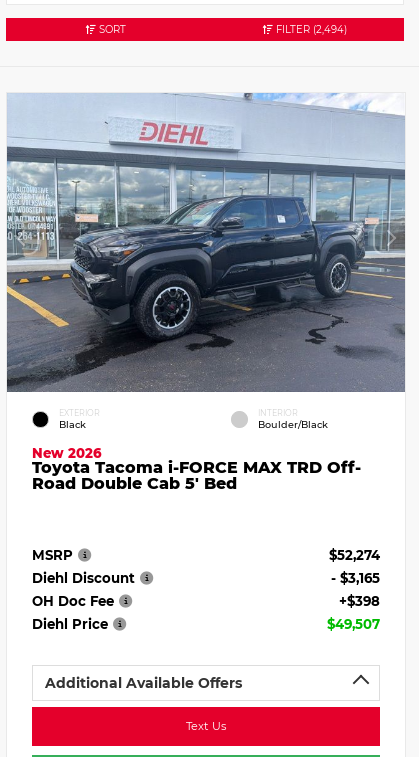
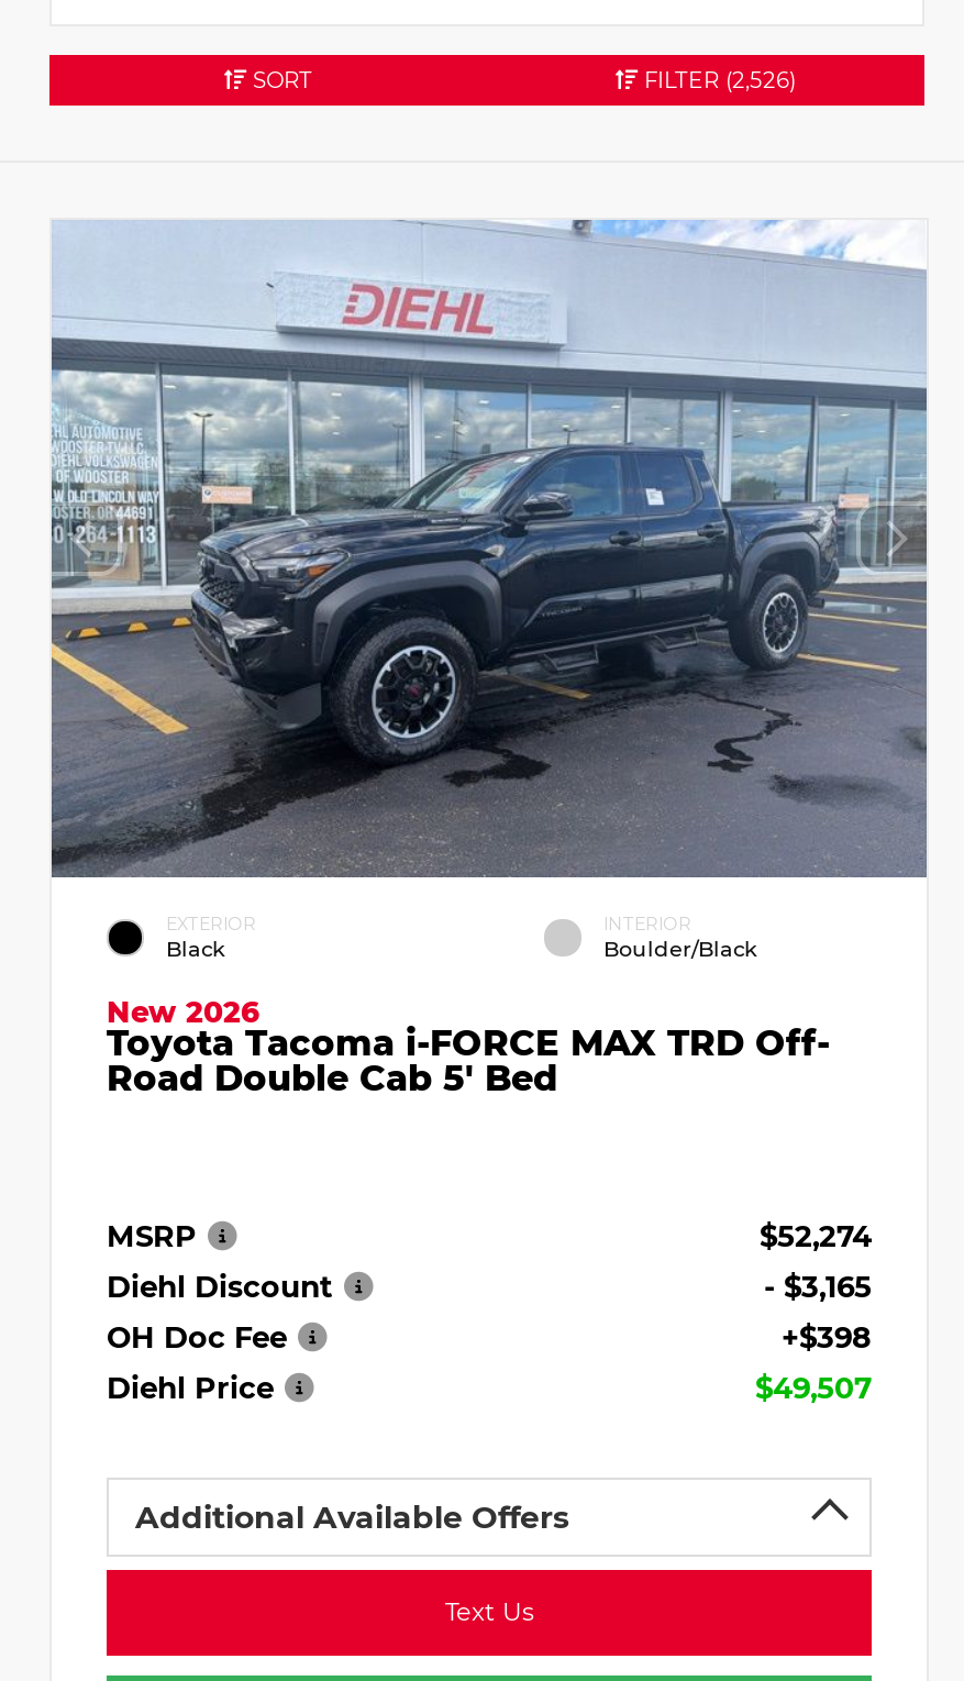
- FILTER (2,494)
+ FILTER (2,526)
